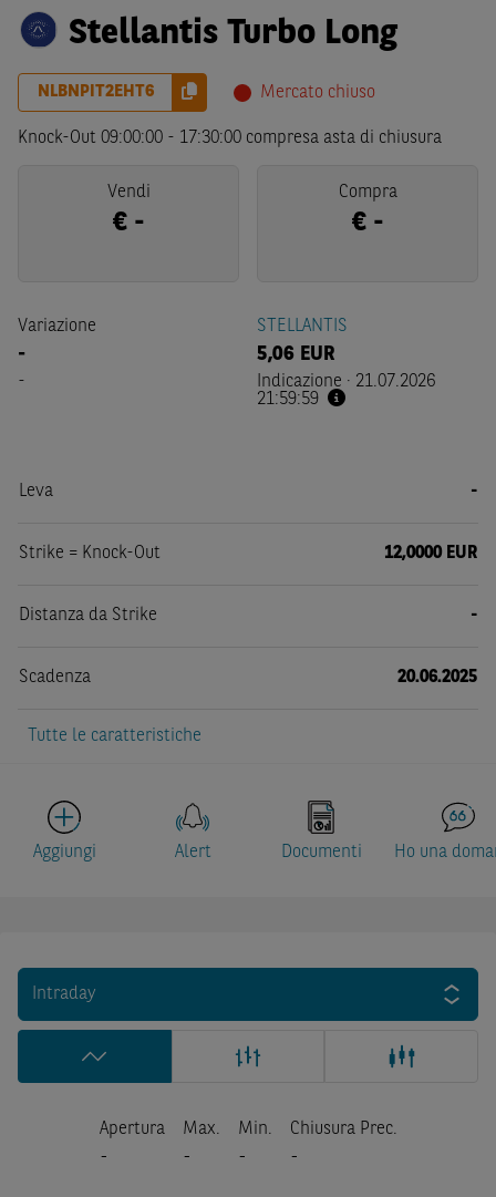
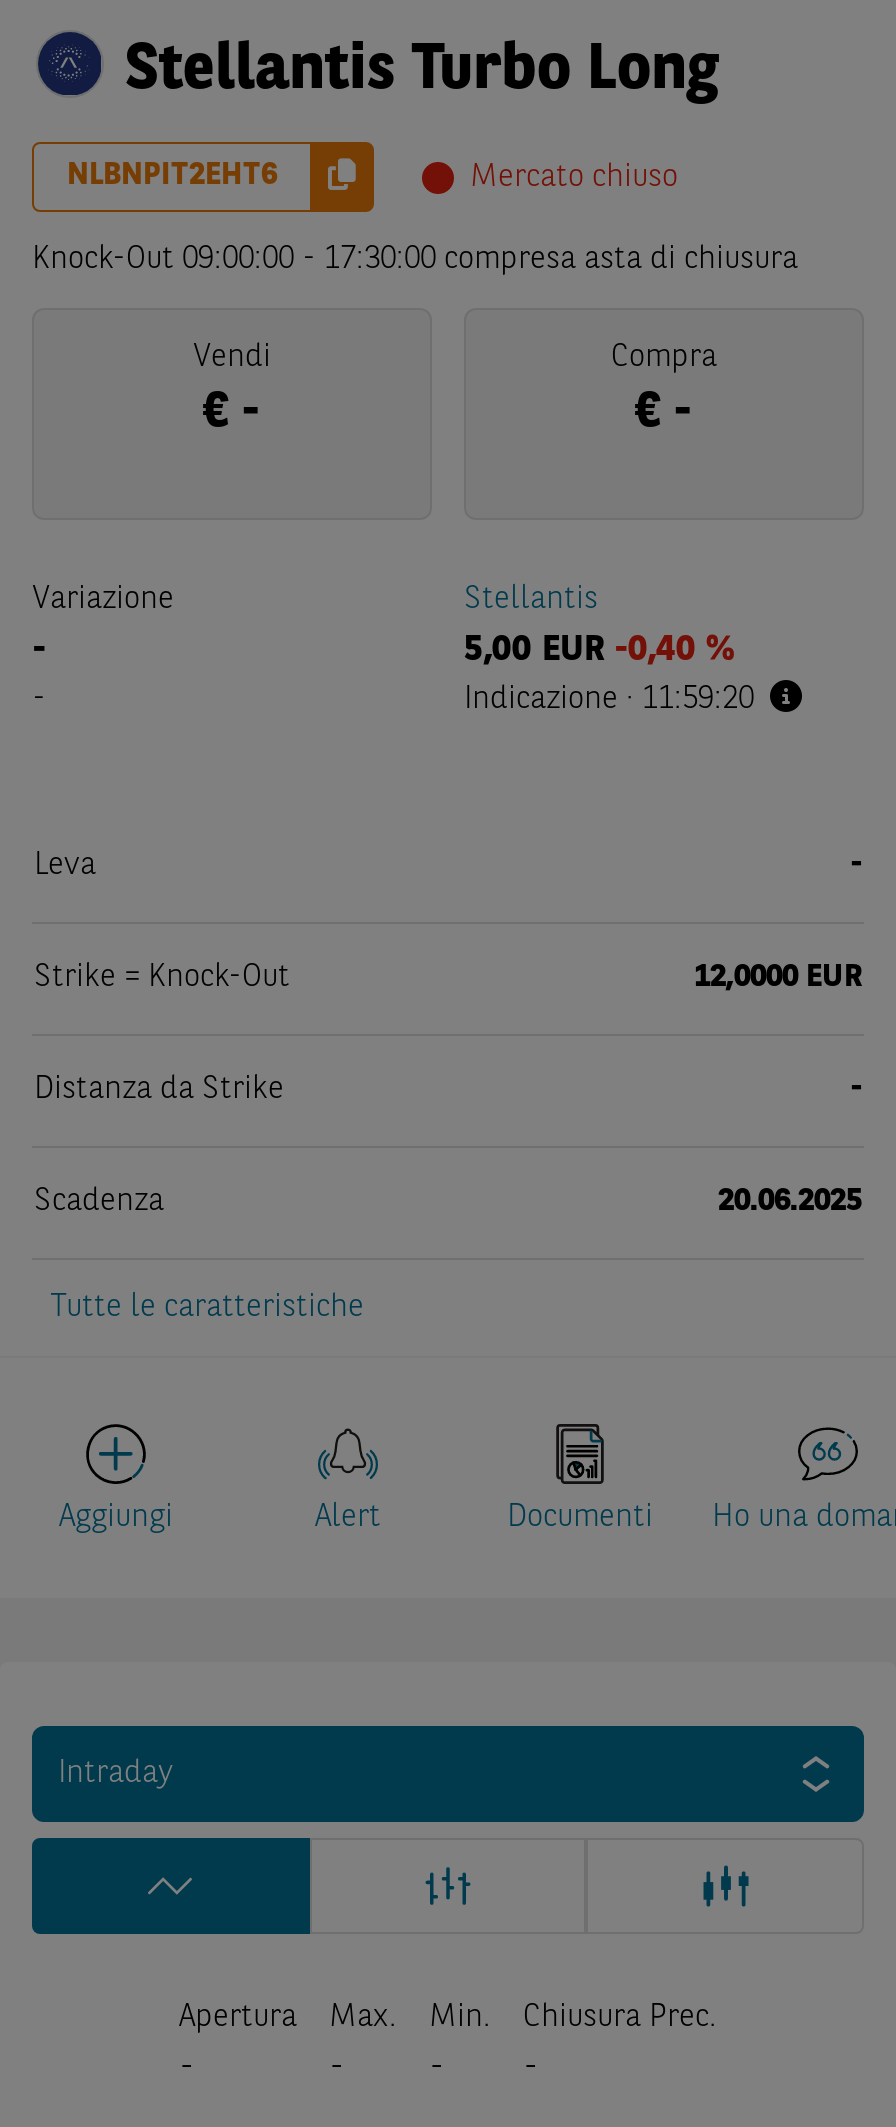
- STELLANTIS
- 5,06 EUR
- Indicazione · 21.07.2026
- 21:59:59
+ Stellantis
+ 5,00 EUR -0,40 %
+ Indicazione · 11:59:20
